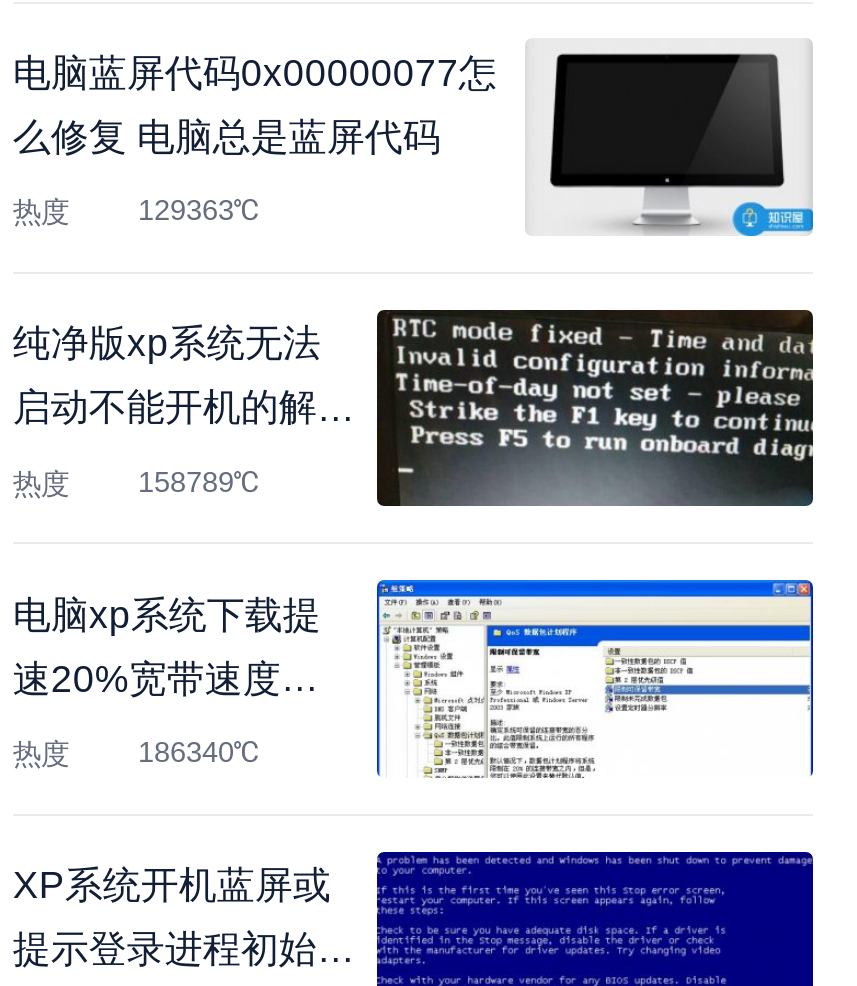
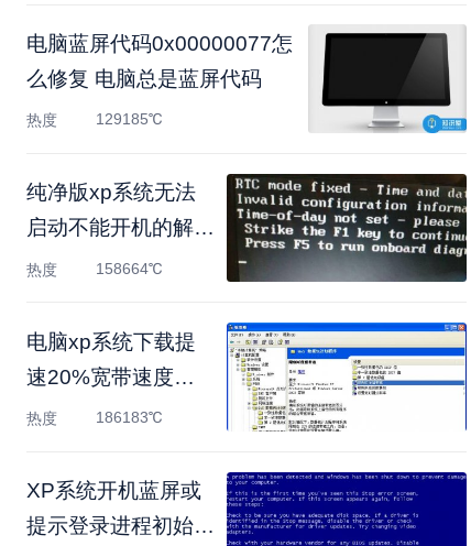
- 129363℃
+ 129185℃

- 158789℃
+ 158664℃

- 186340℃
+ 186183℃
